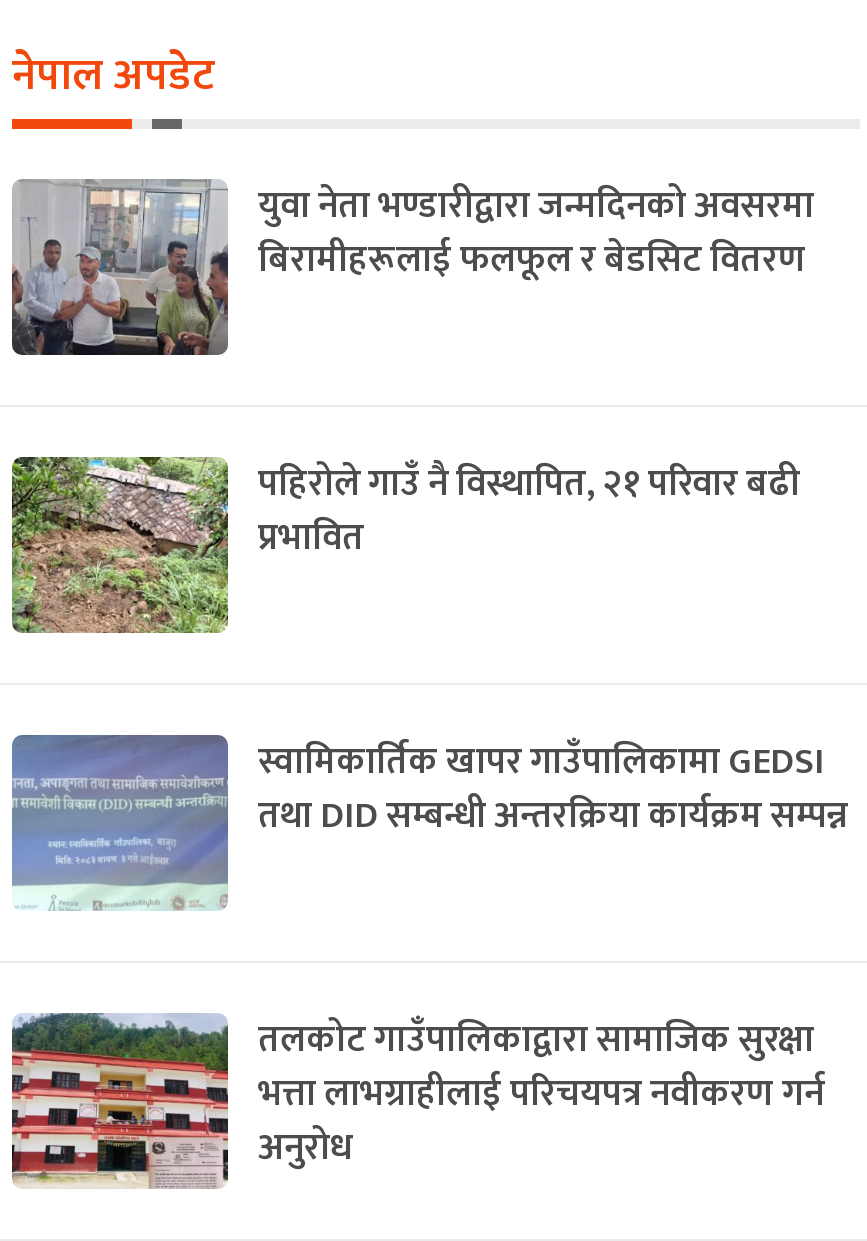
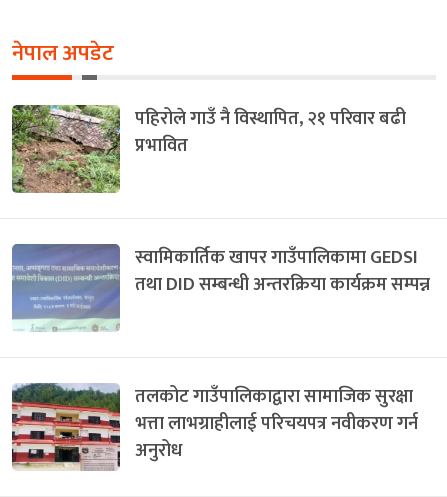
- [image]
- युवा नेता भण्डारीद्वारा जन्मदिनको अवसरमा
- बिरामीहरूलाई फलफूल र बेडसिट वितरण
